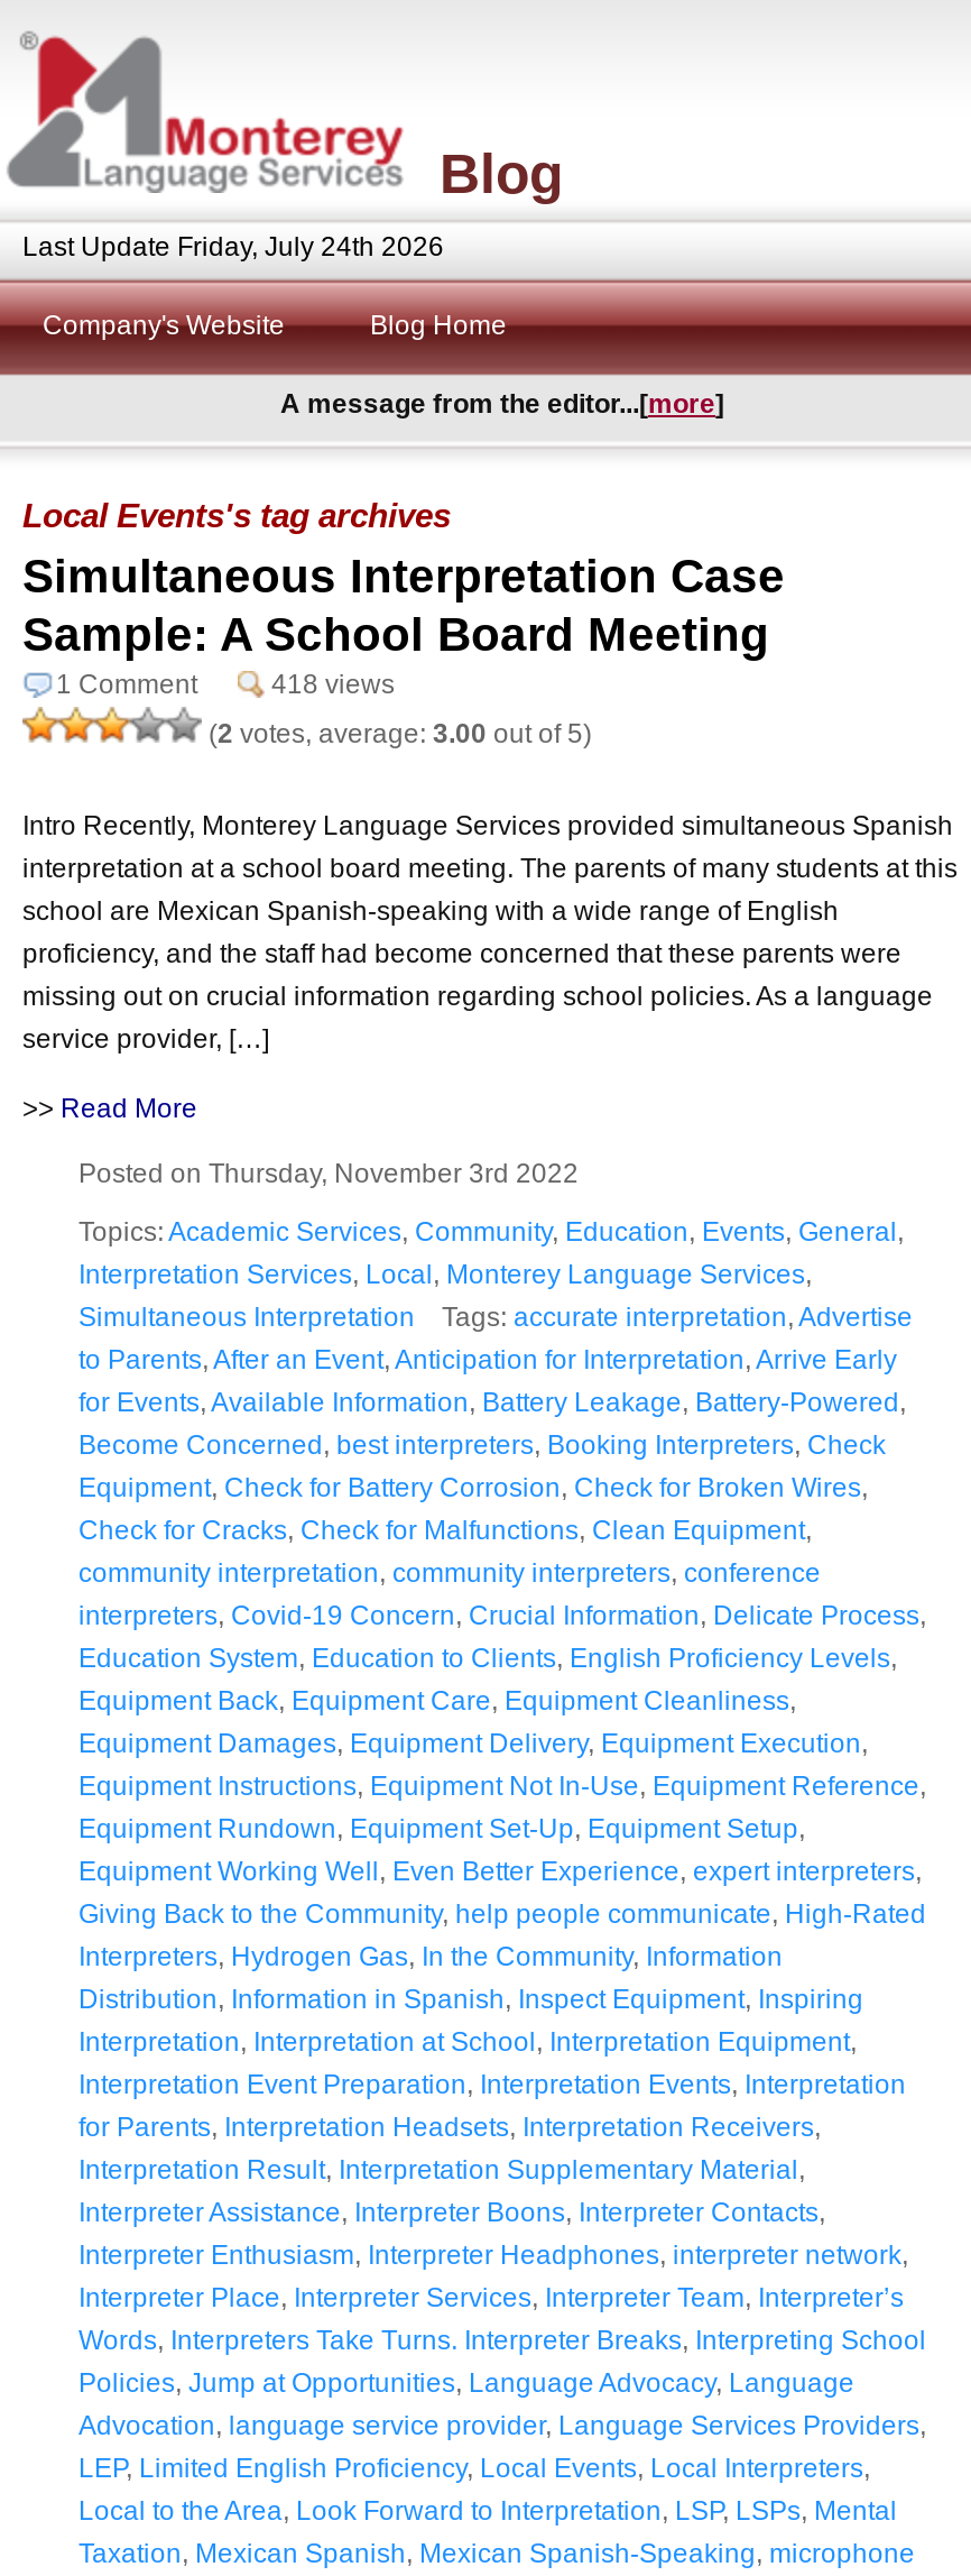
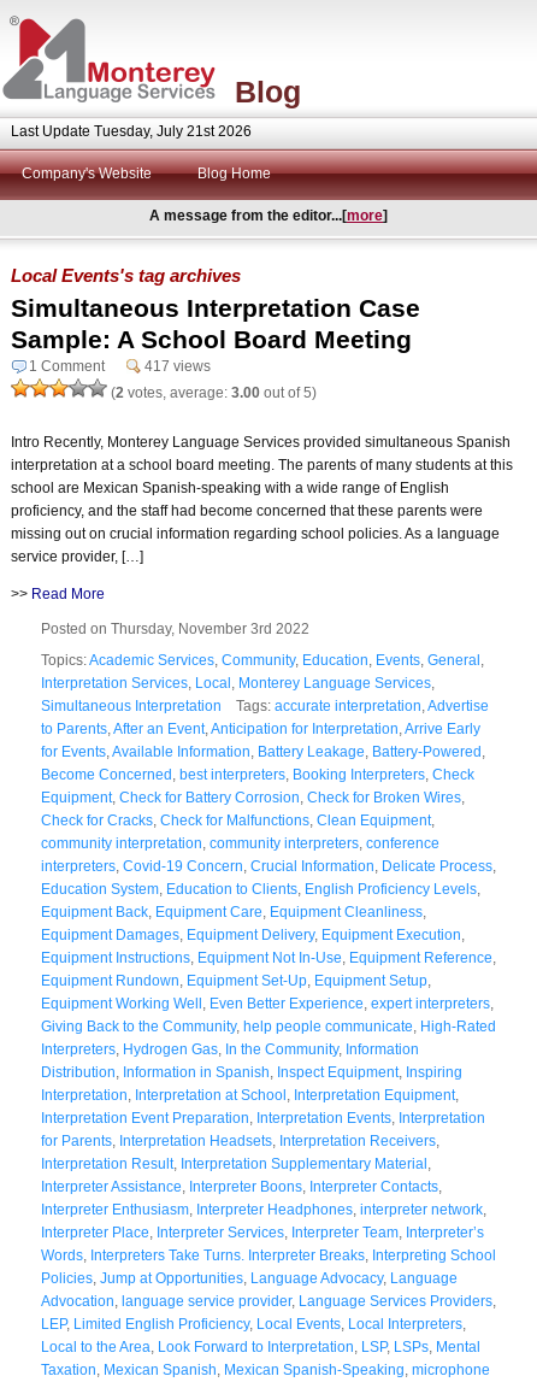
- Last Update Friday, July 24th 2026
+ Last Update Tuesday, July 21st 2026

- 418 views
+ 417 views
